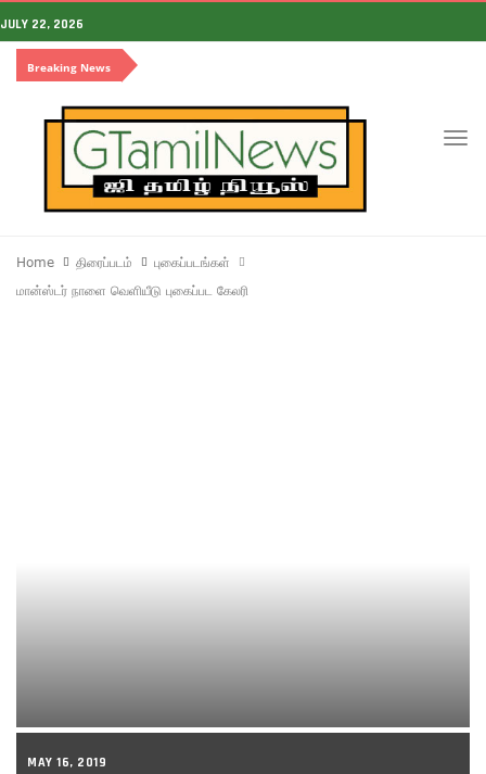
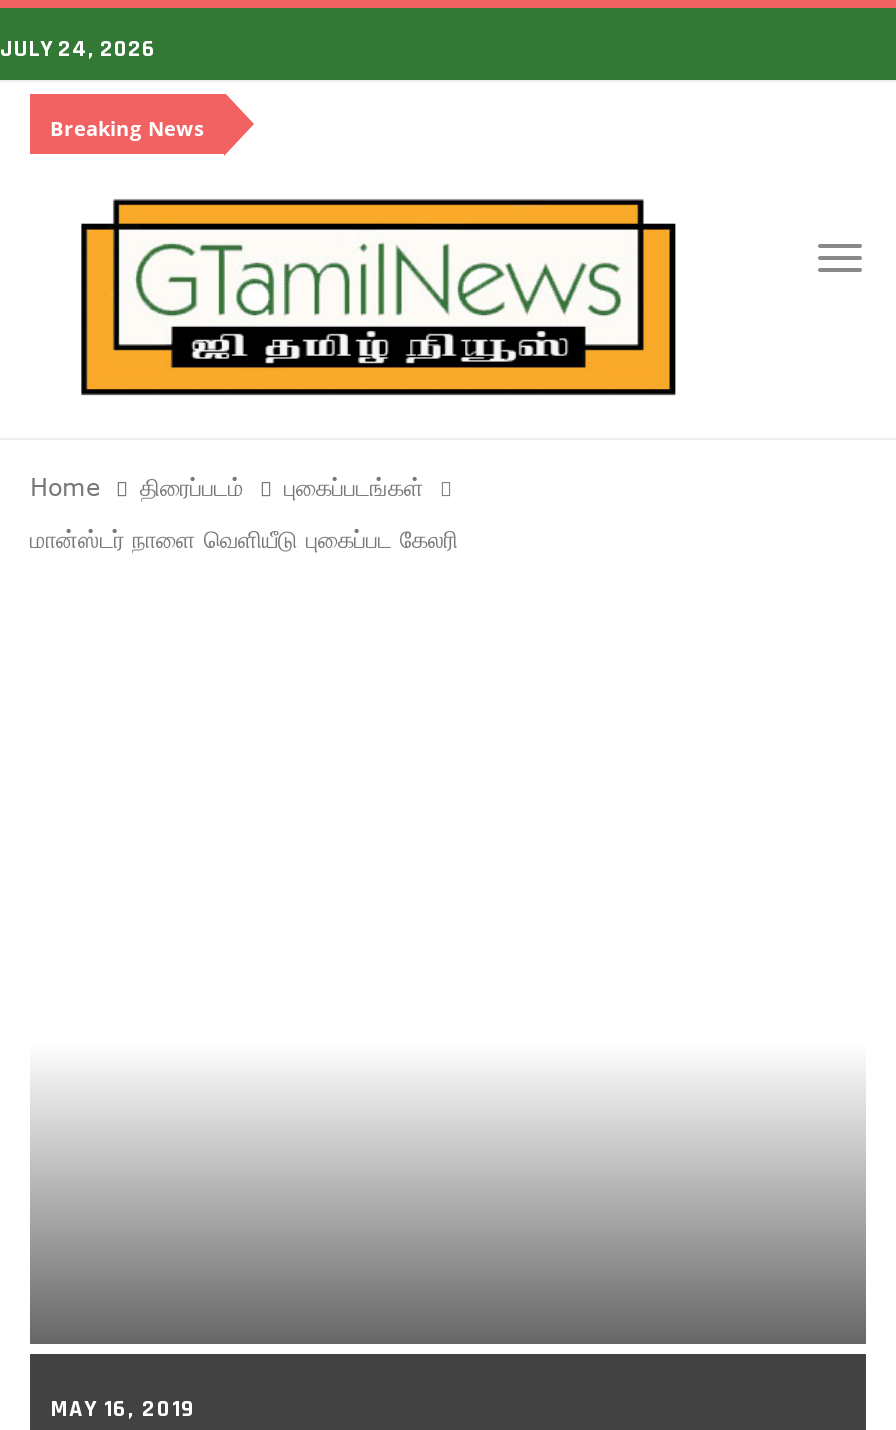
- JULY 22, 2026
+ JULY 24, 2026
